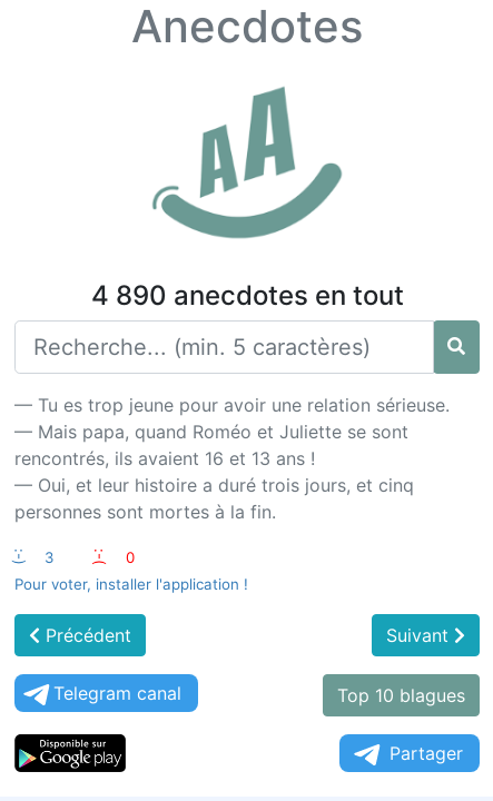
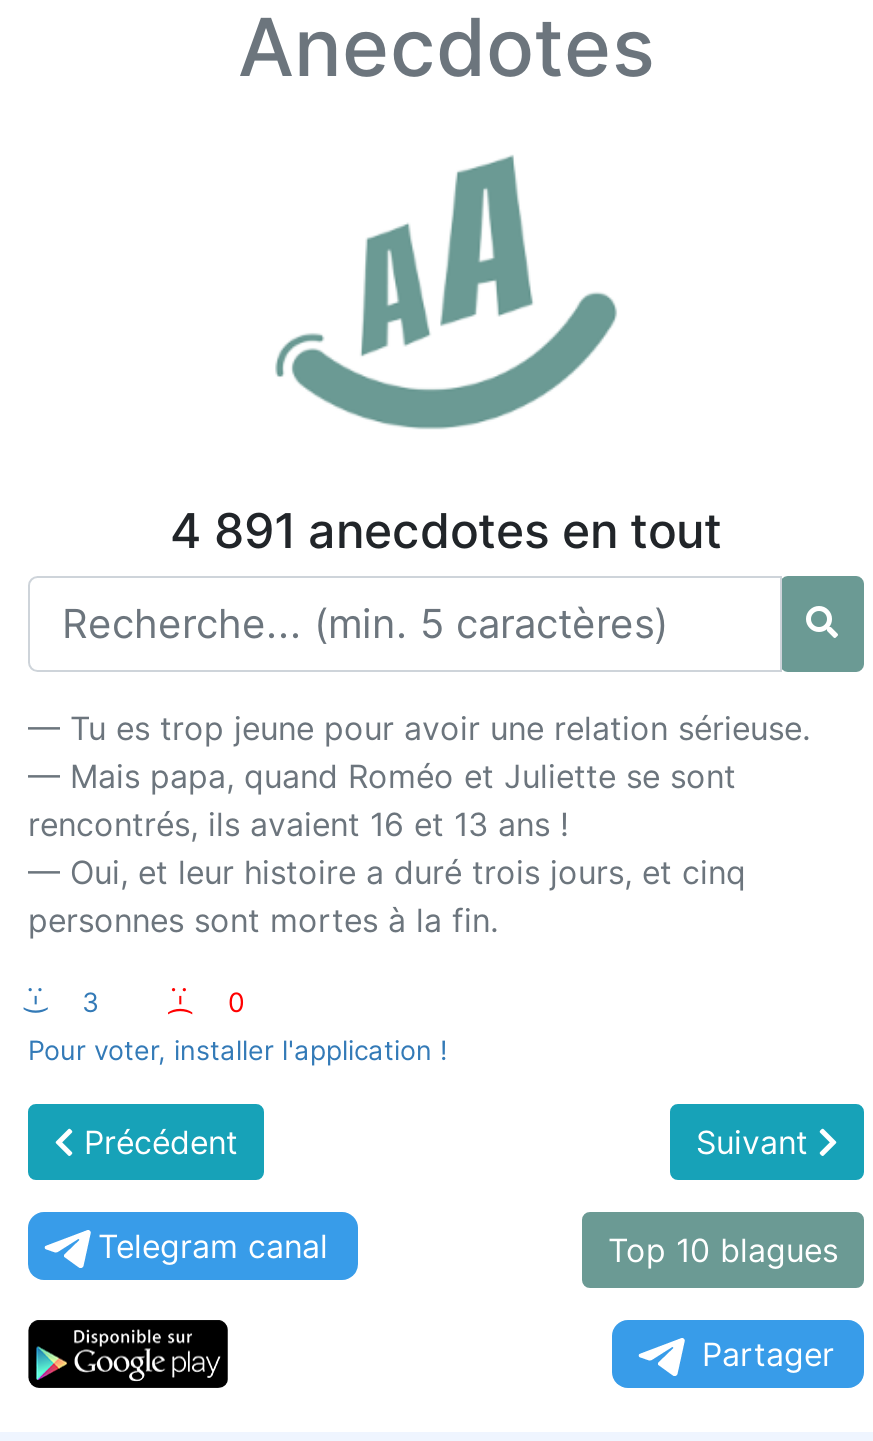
- 4 890 anecdotes en tout
+ 4 891 anecdotes en tout
